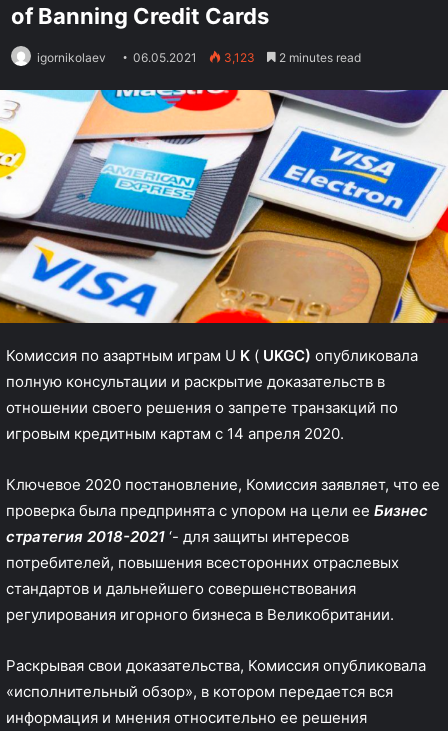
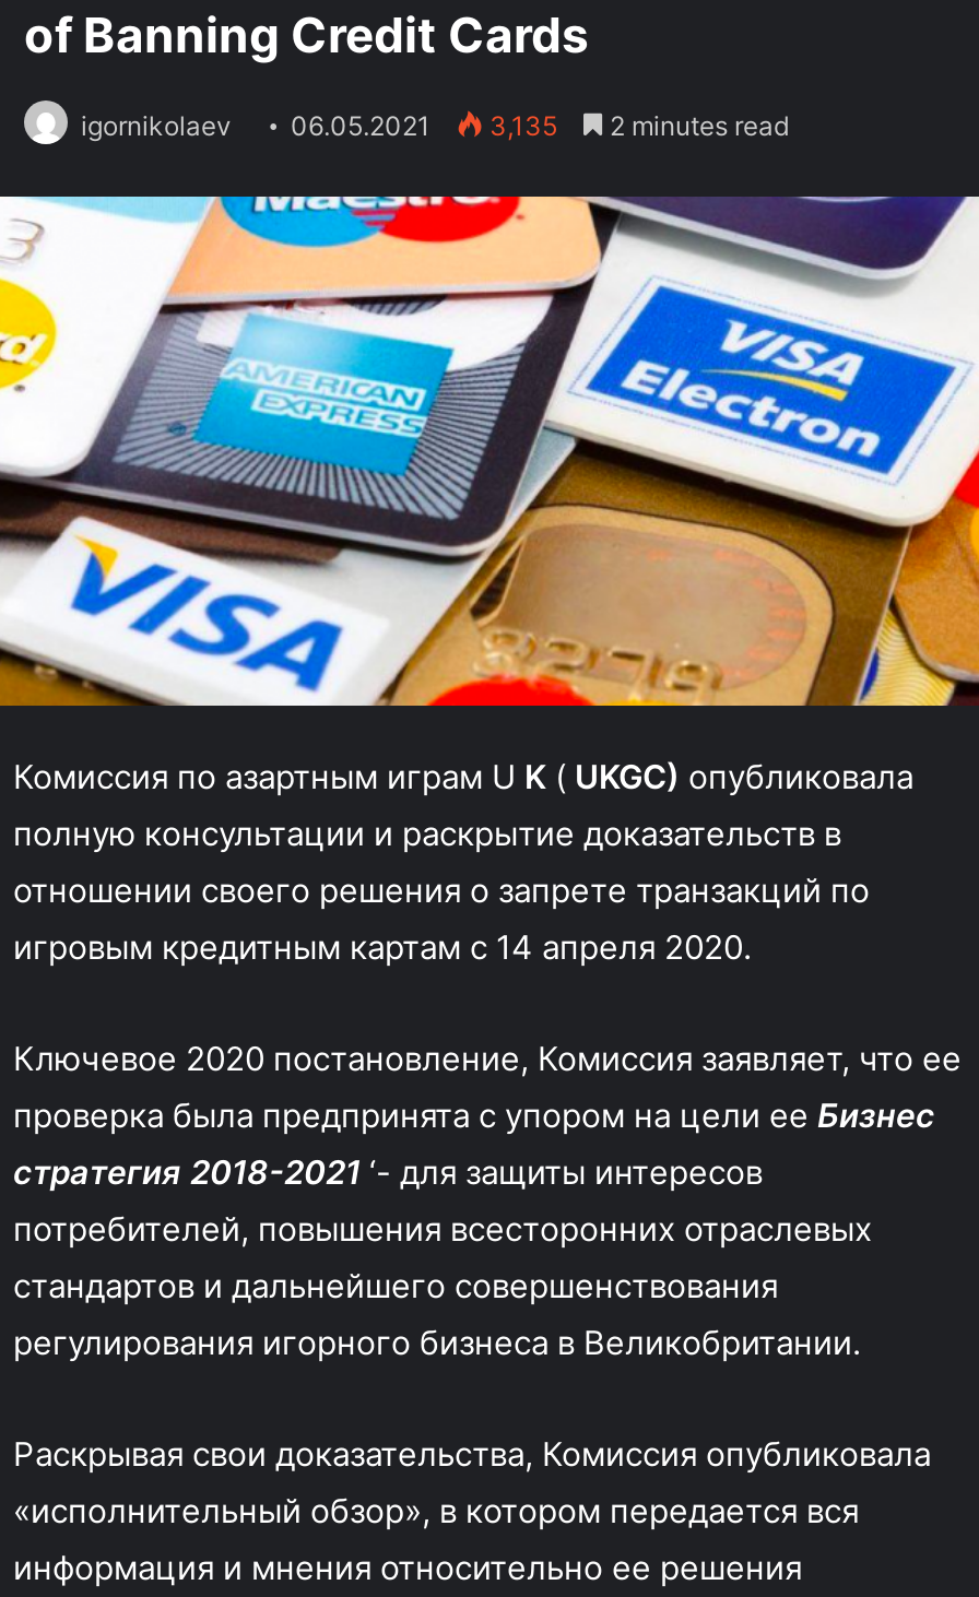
- igornikolaev 06.05.2021 3,123 2 minutes read
+ igornikolaev 06.05.2021 3,135 2 minutes read
